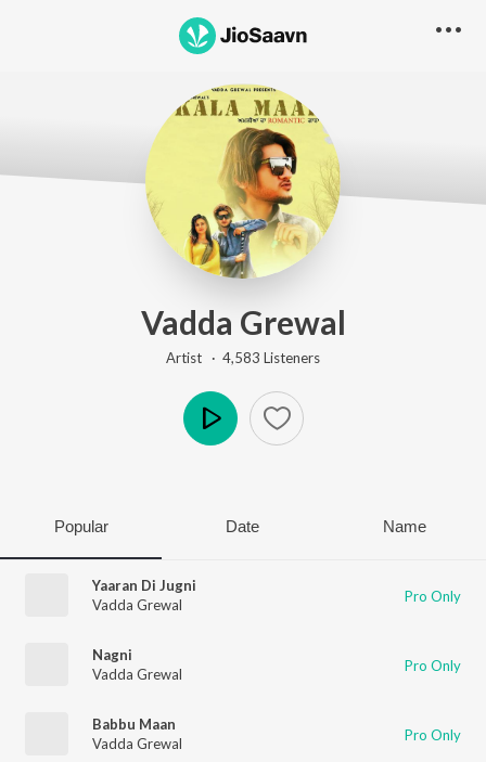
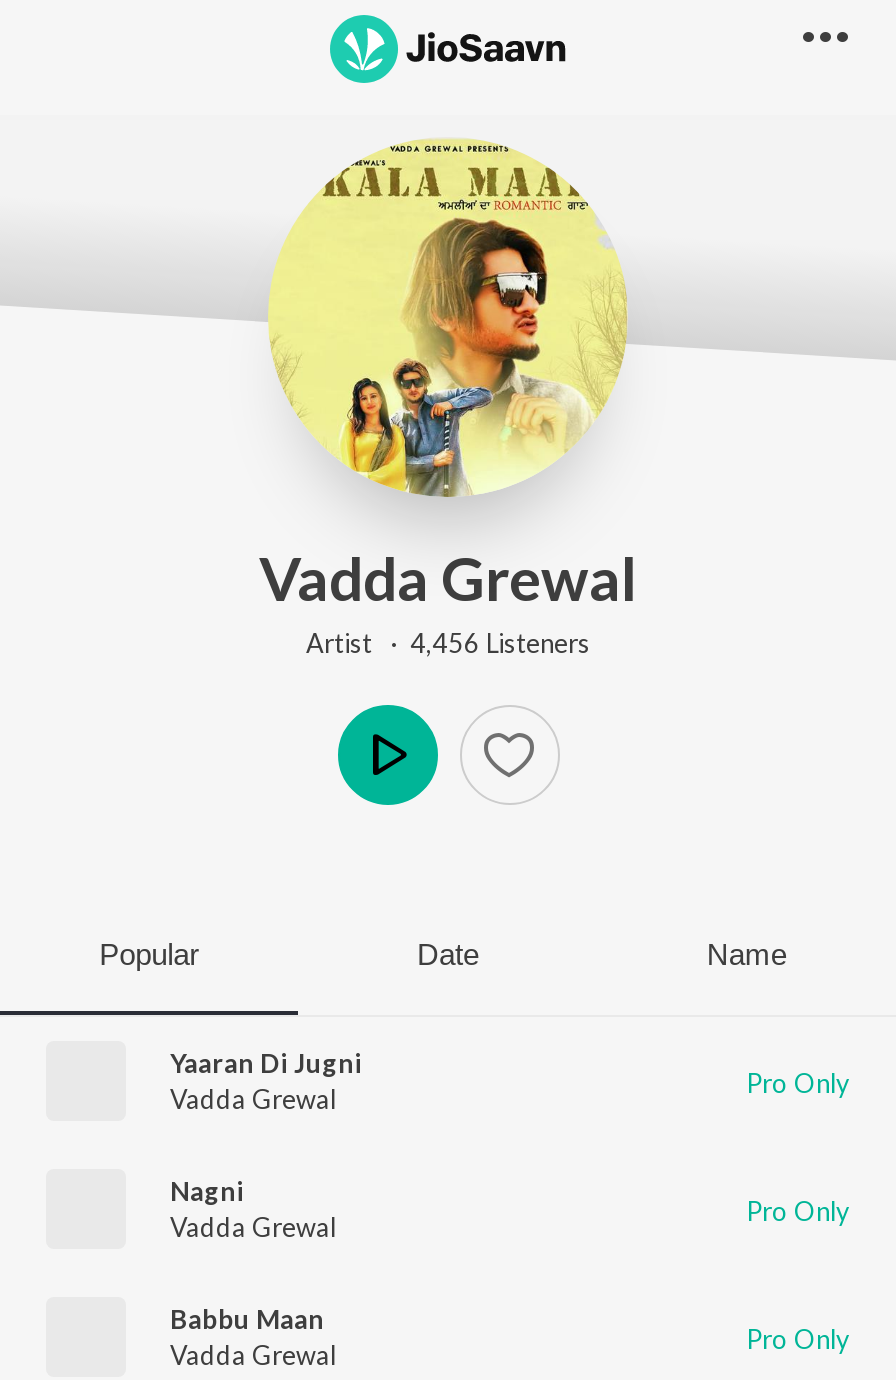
- Artist · 4,583 Listeners
+ Artist · 4,456 Listeners
